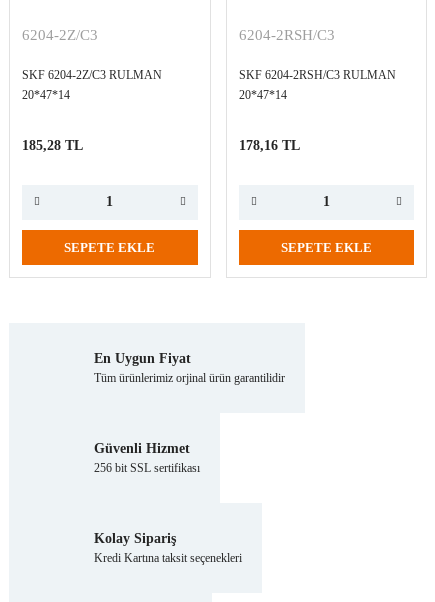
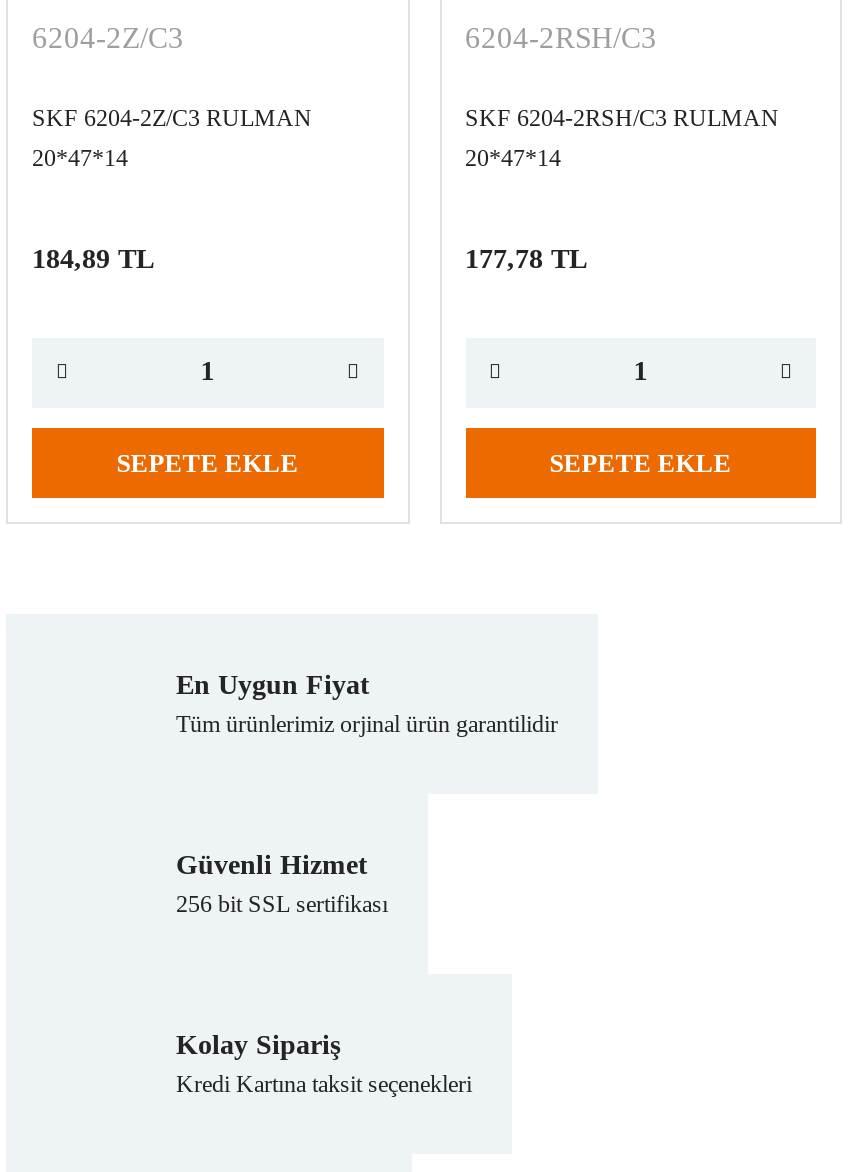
- 185,28 TL
+ 184,89 TL

- 178,16 TL
+ 177,78 TL
